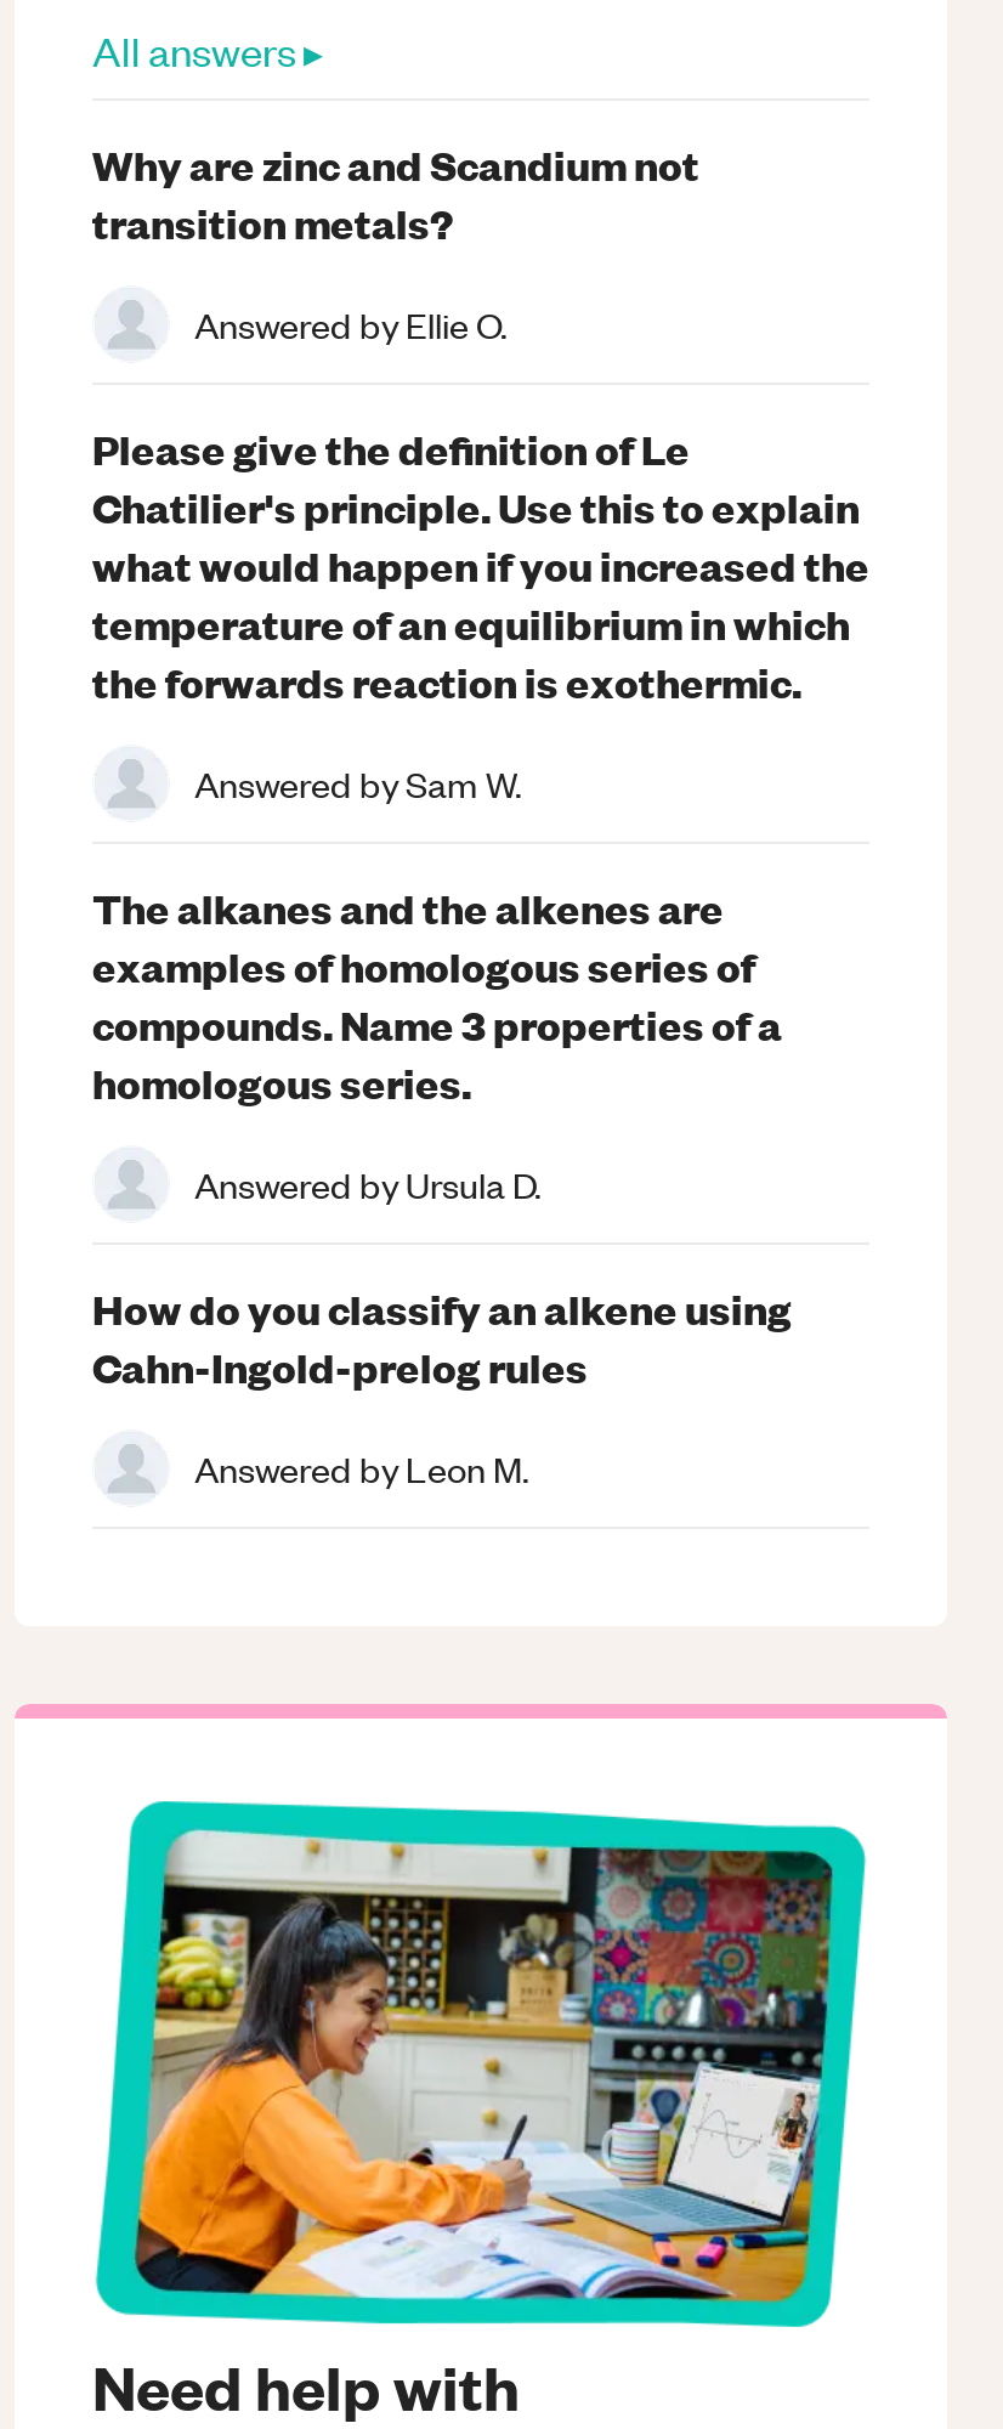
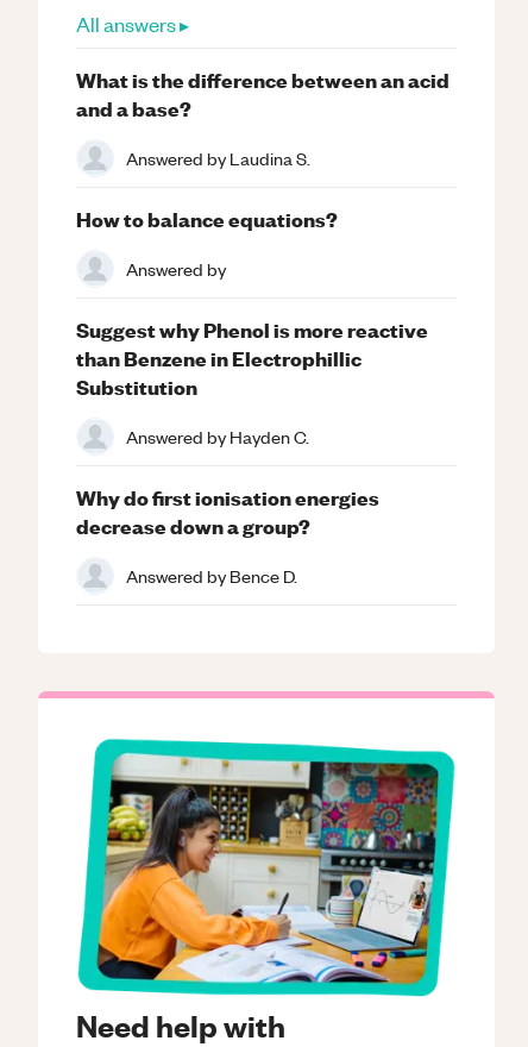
- Why are zinc and Scandium not
- transition metals?
+ What is the difference between an acid
+ and a base?

- Answered by Ellie O.
+ Answered by Laudina S.

- Please give the definition of Le
- Chatilier's principle. Use this to explain
- what would happen if you increased the
- temperature of an equilibrium in which
- the forwards reaction is exothermic.
+ How to balance equations?

- Answered bySam W.
+ Answered by

- The alkanes and the alkenes are
- examples of homologous series of
- compounds. Name 3 properties of a
- homologous series.
+ Suggest why Phenol is more reactive
+ than Benzene in Electrophillic
+ Substitution

- Answered by Ursula D.
+ Answered by Hayden C.

- How do you classify an alkene using
- Cahn-Ingold-prelog rules
+ Why do first ionisation energies
+ decrease down a group?

- Answered by Leon M.
+ Answered by Bence D.
